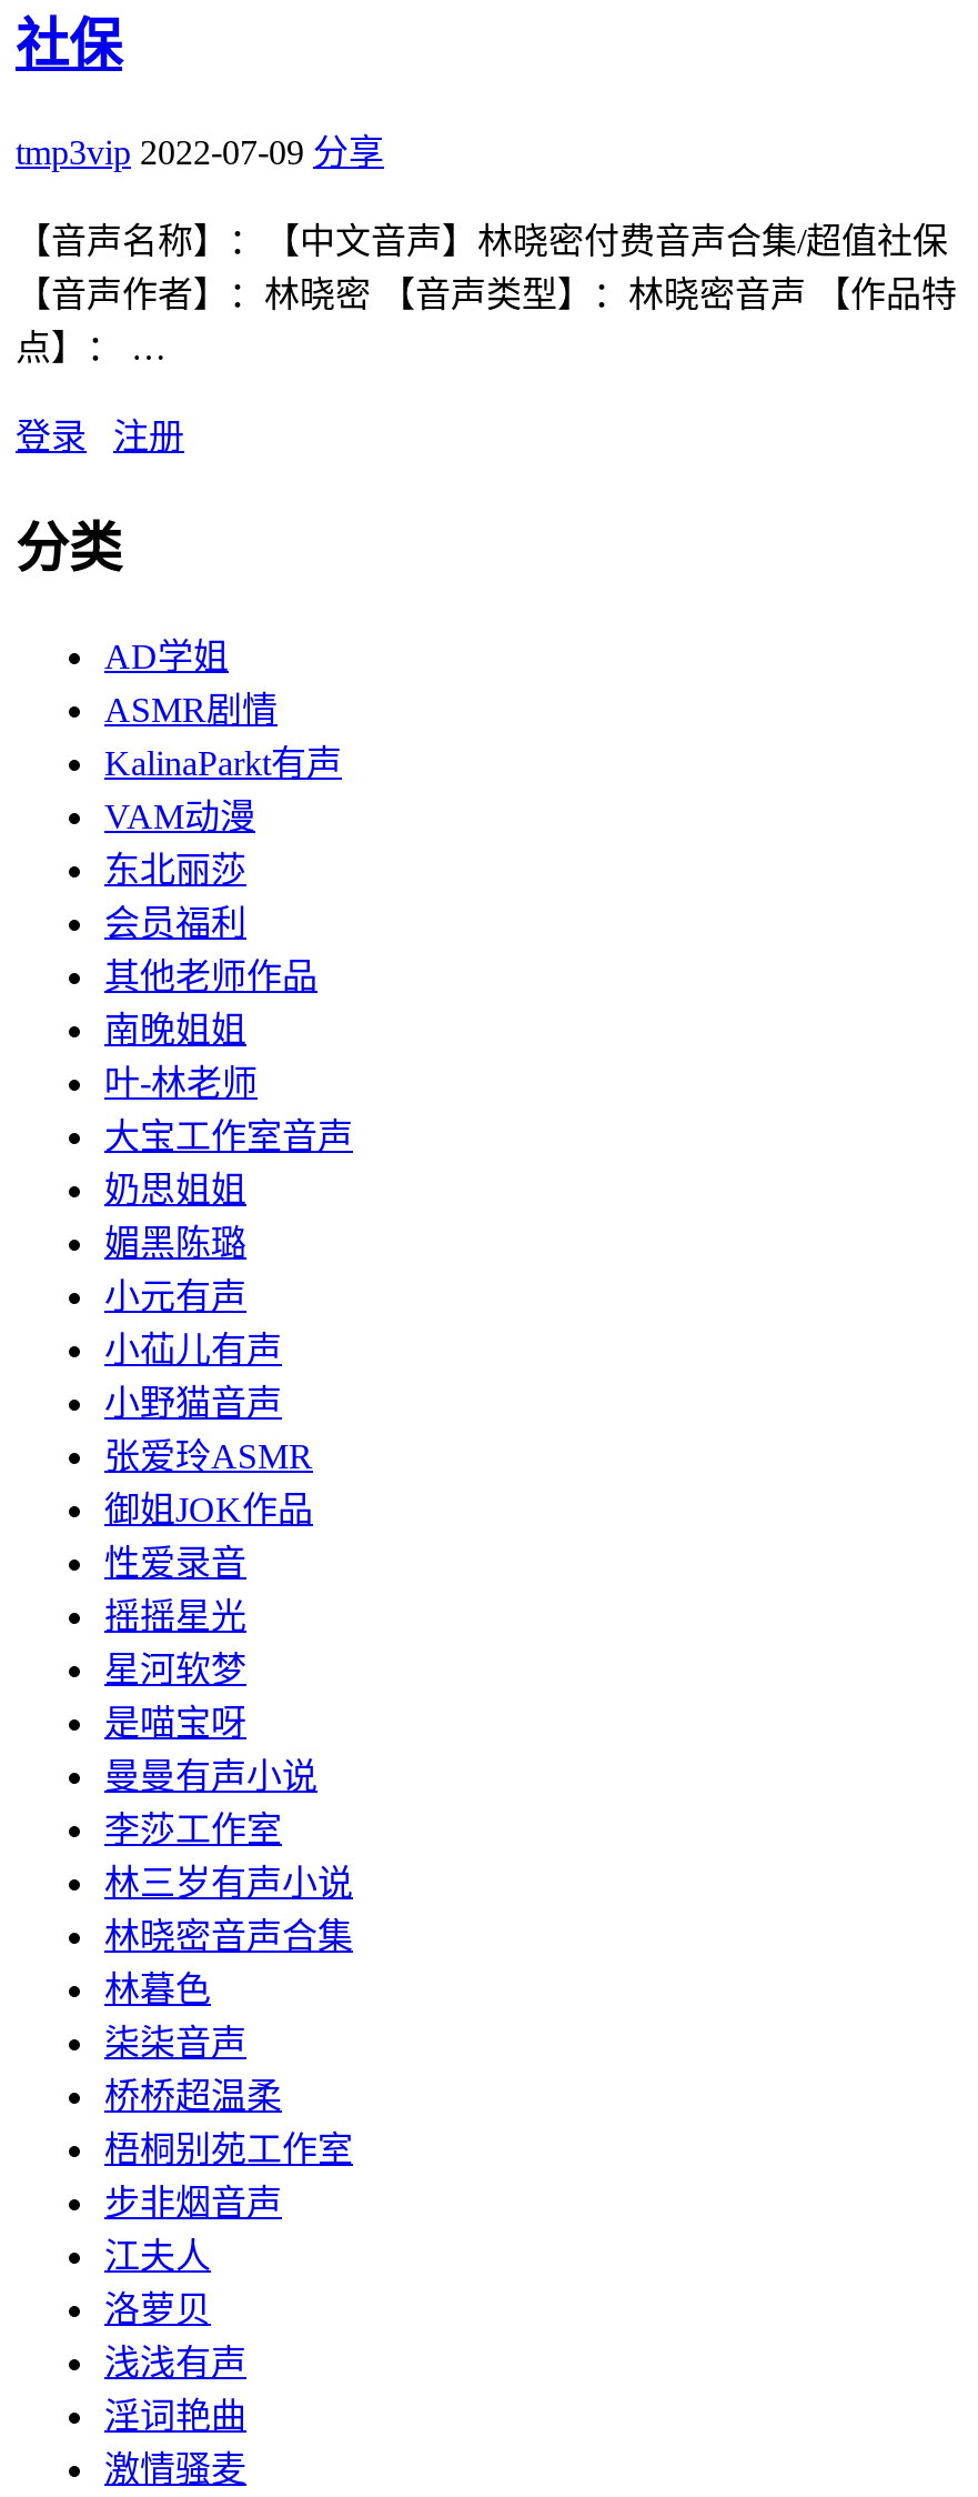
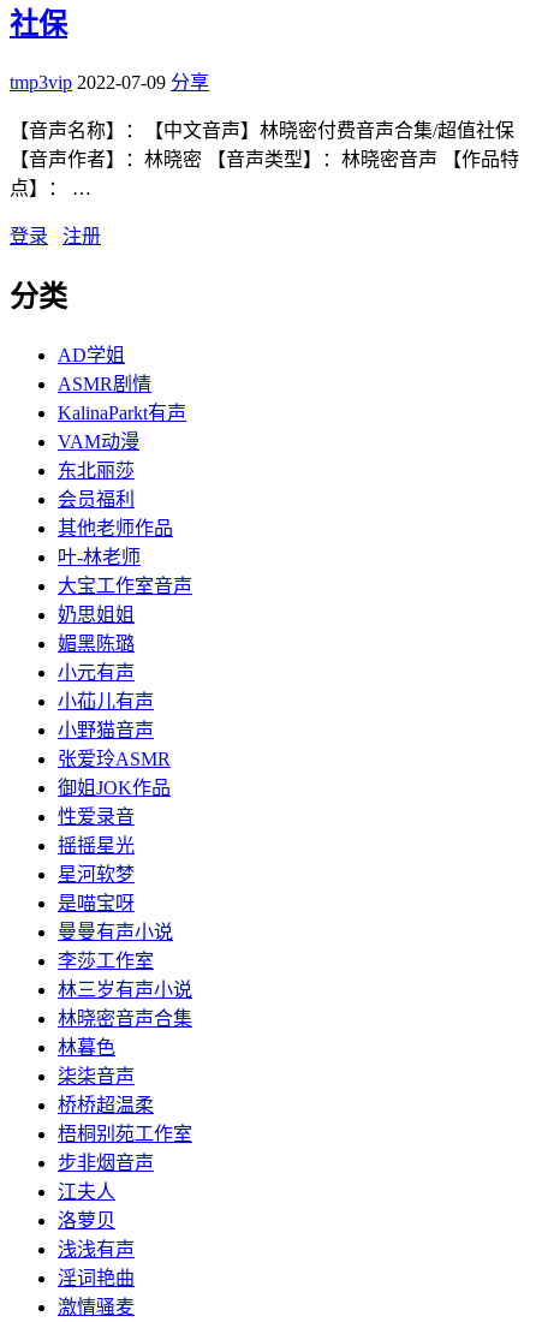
- 南晚姐姐
